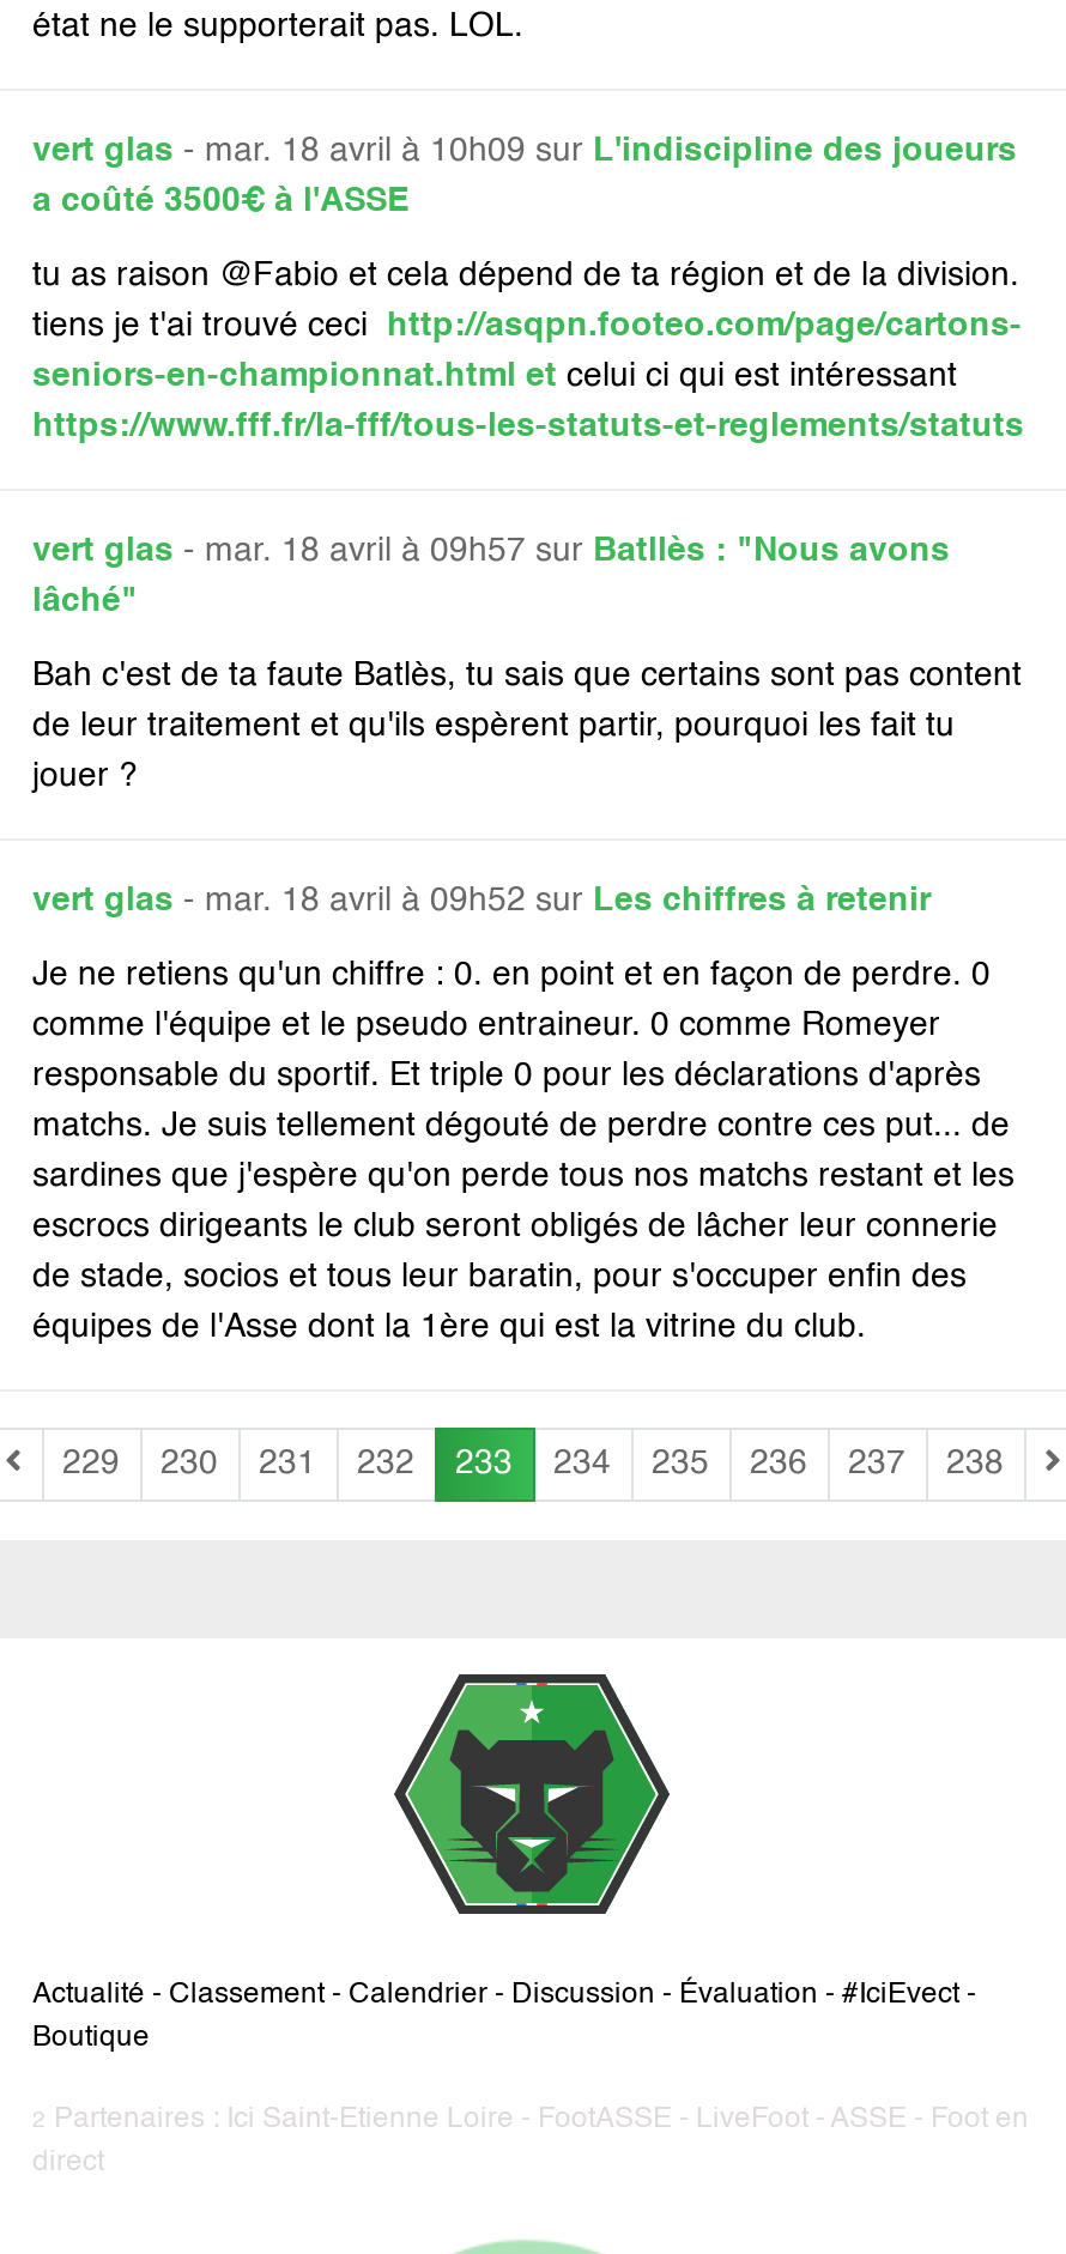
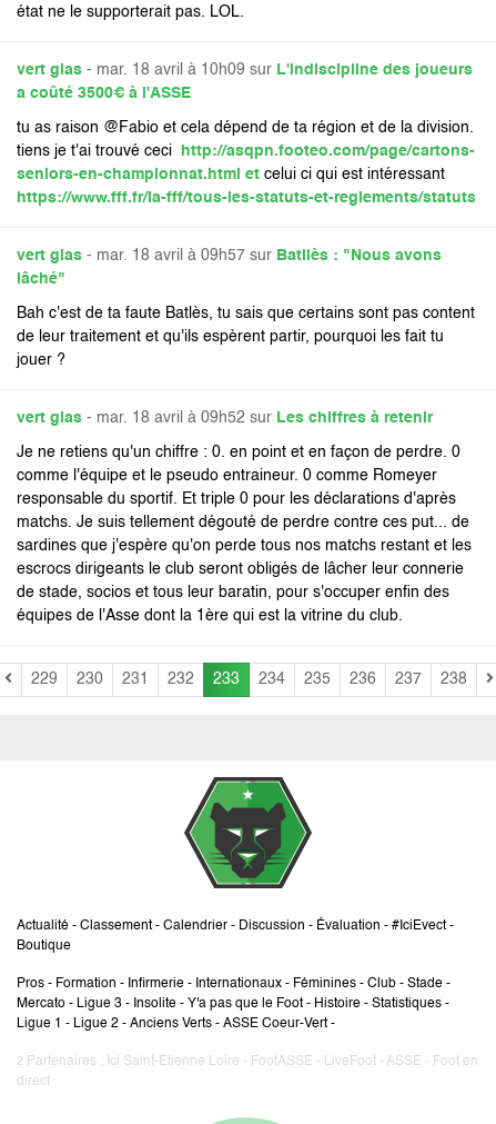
+ Pros - Formation - Infirmerie - Internationaux - Féminines - Club - Stade -
+ Mercato - Ligue 3 - Insolite - Y'a pas que le Foot - Histoire - Statistiques -
+ Ligue 1 - Ligue 2 - Anciens Verts - ASSE Coeur-Vert -
